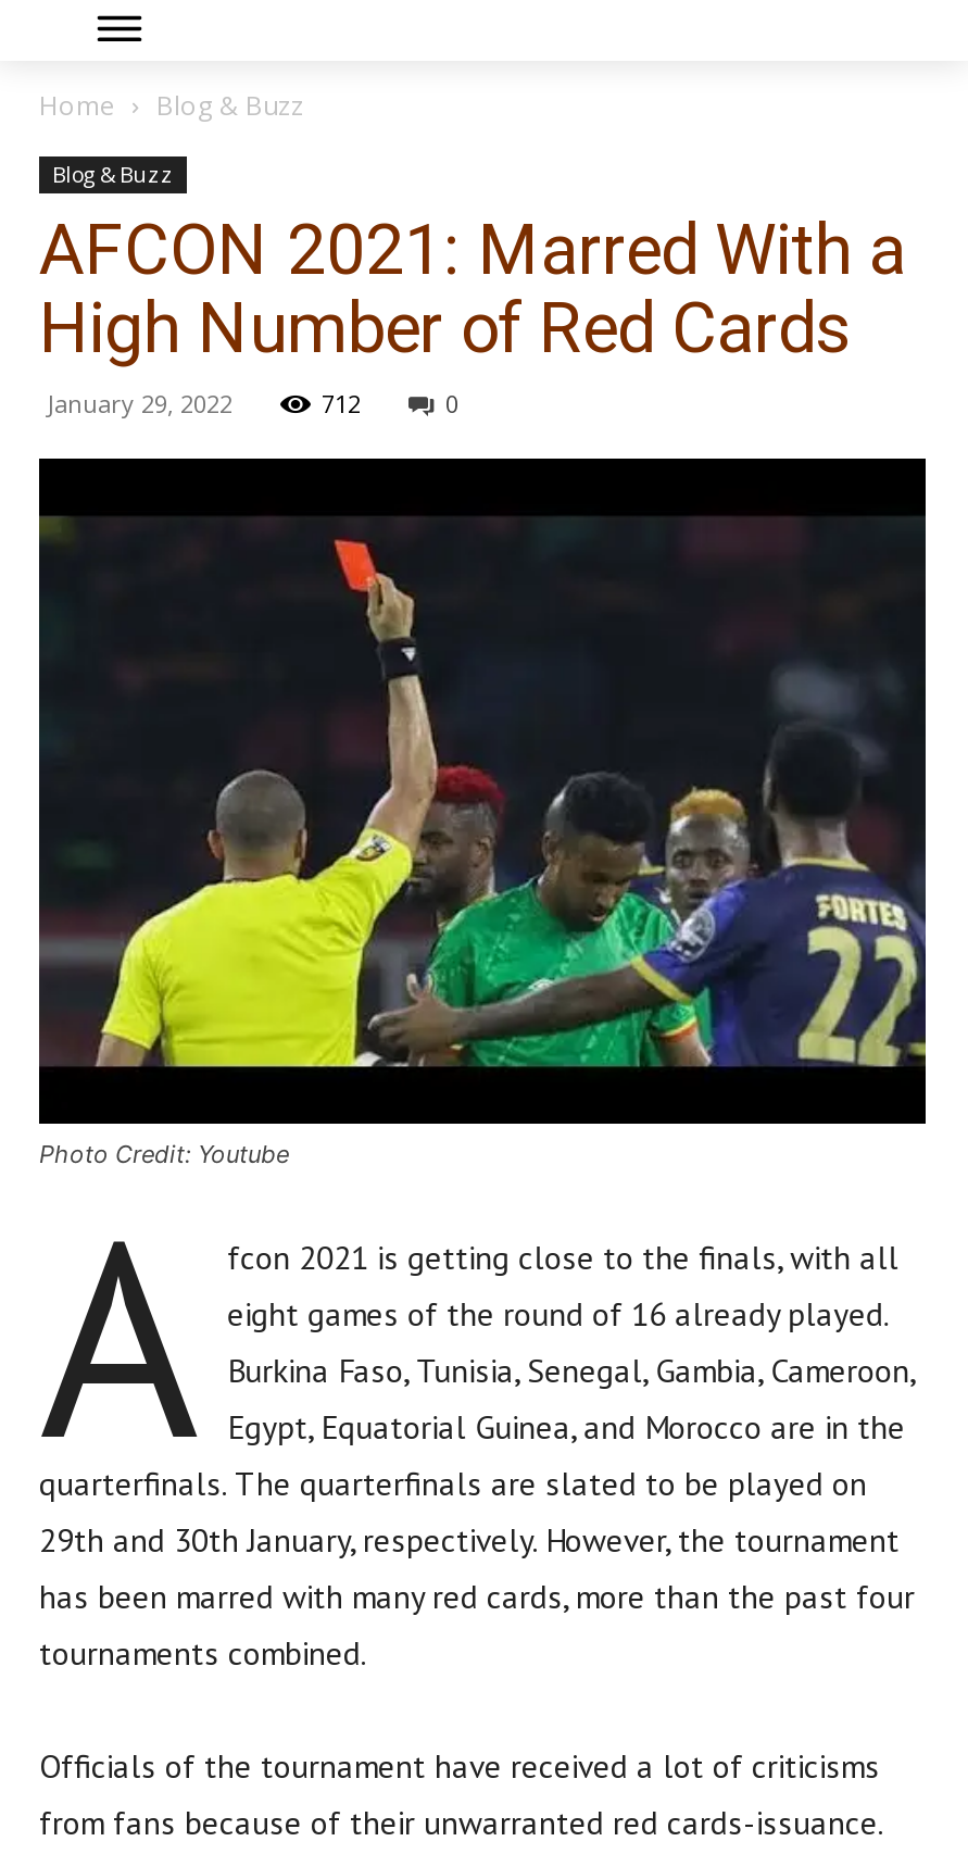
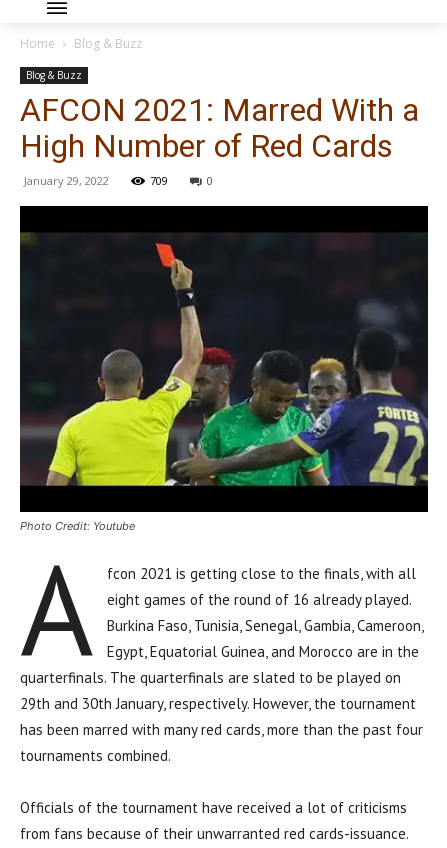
- 712
+ 709
